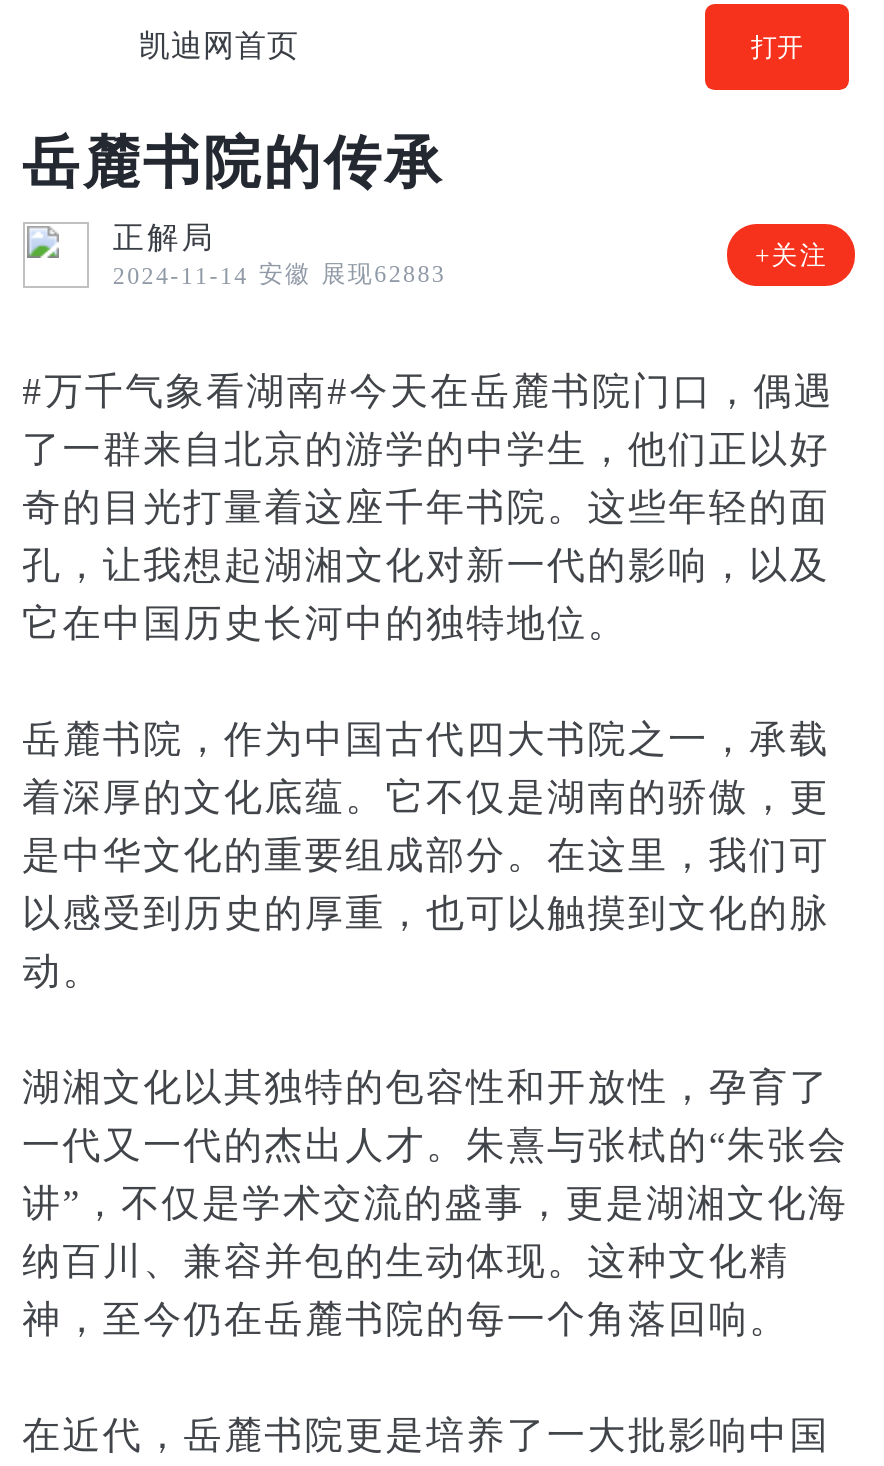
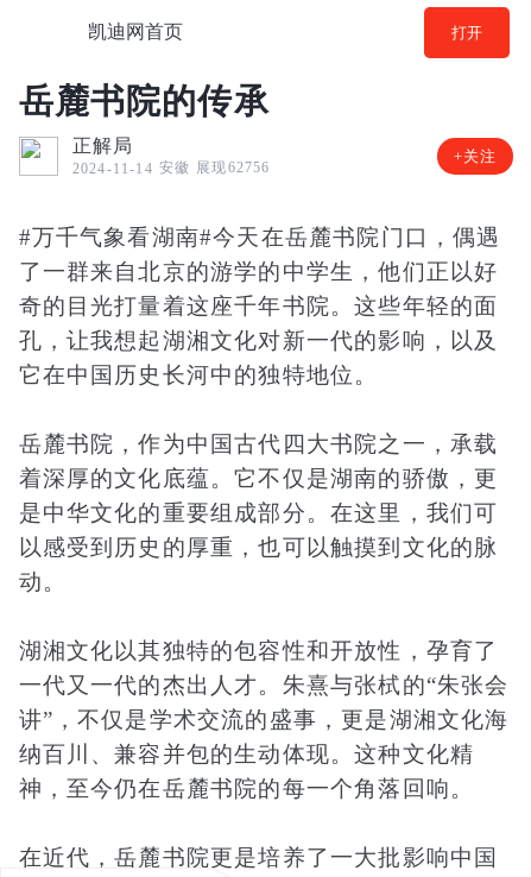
- 2024-11-14 安徽 展现62883
+ 2024-11-14 安徽 展现62756
